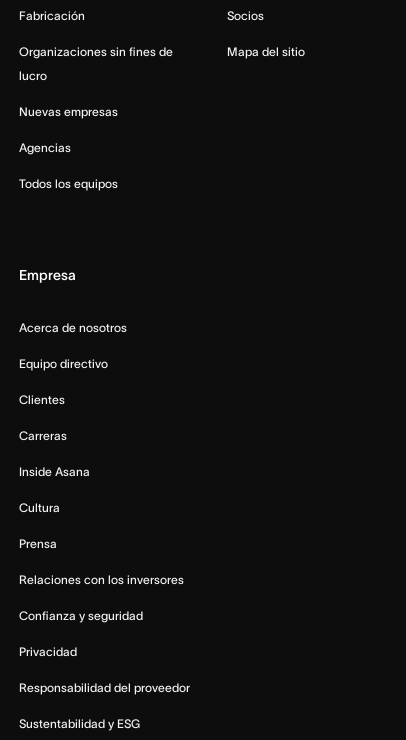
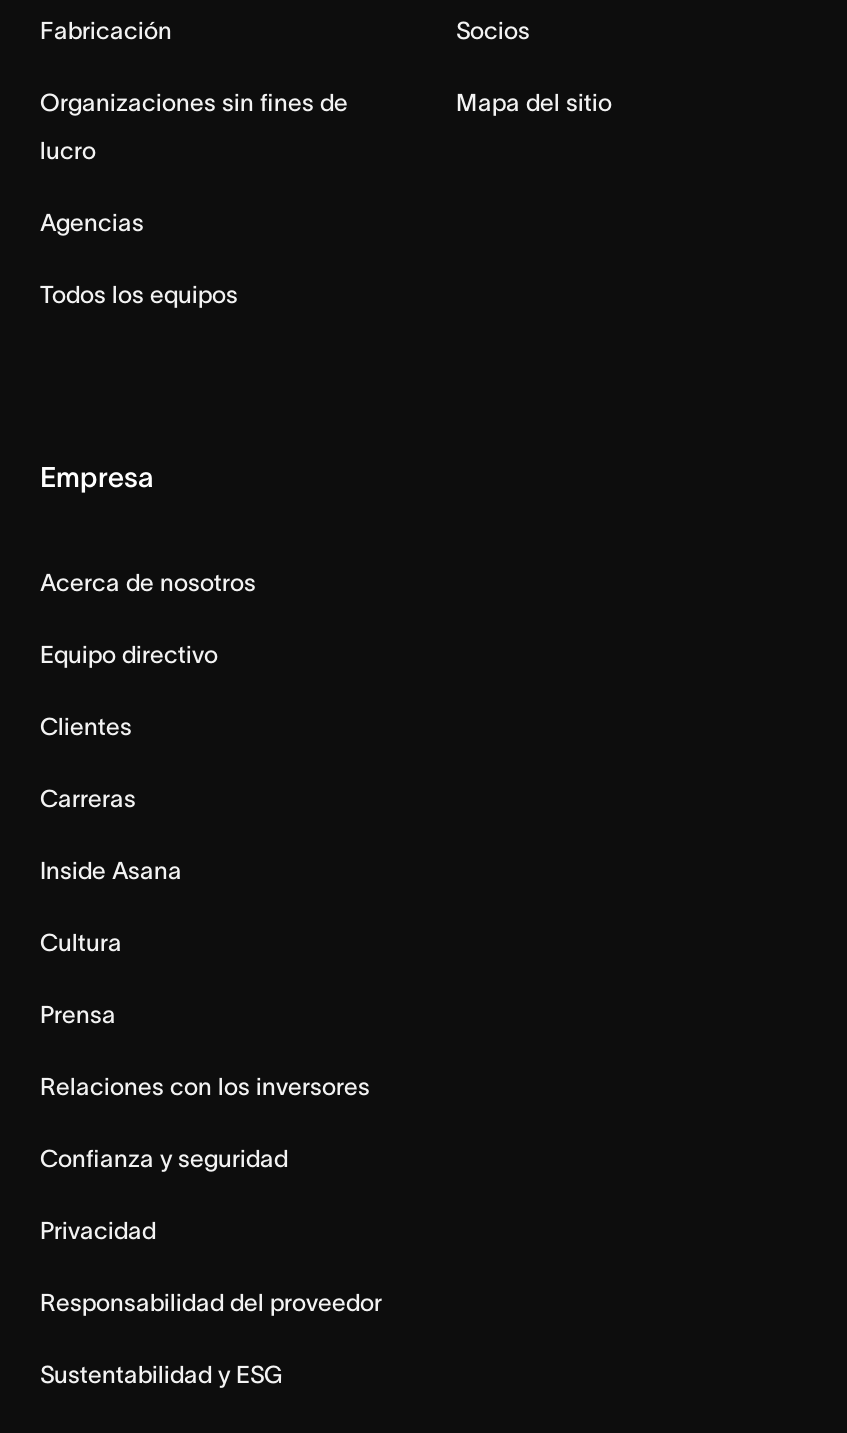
- Nuevas empresas
